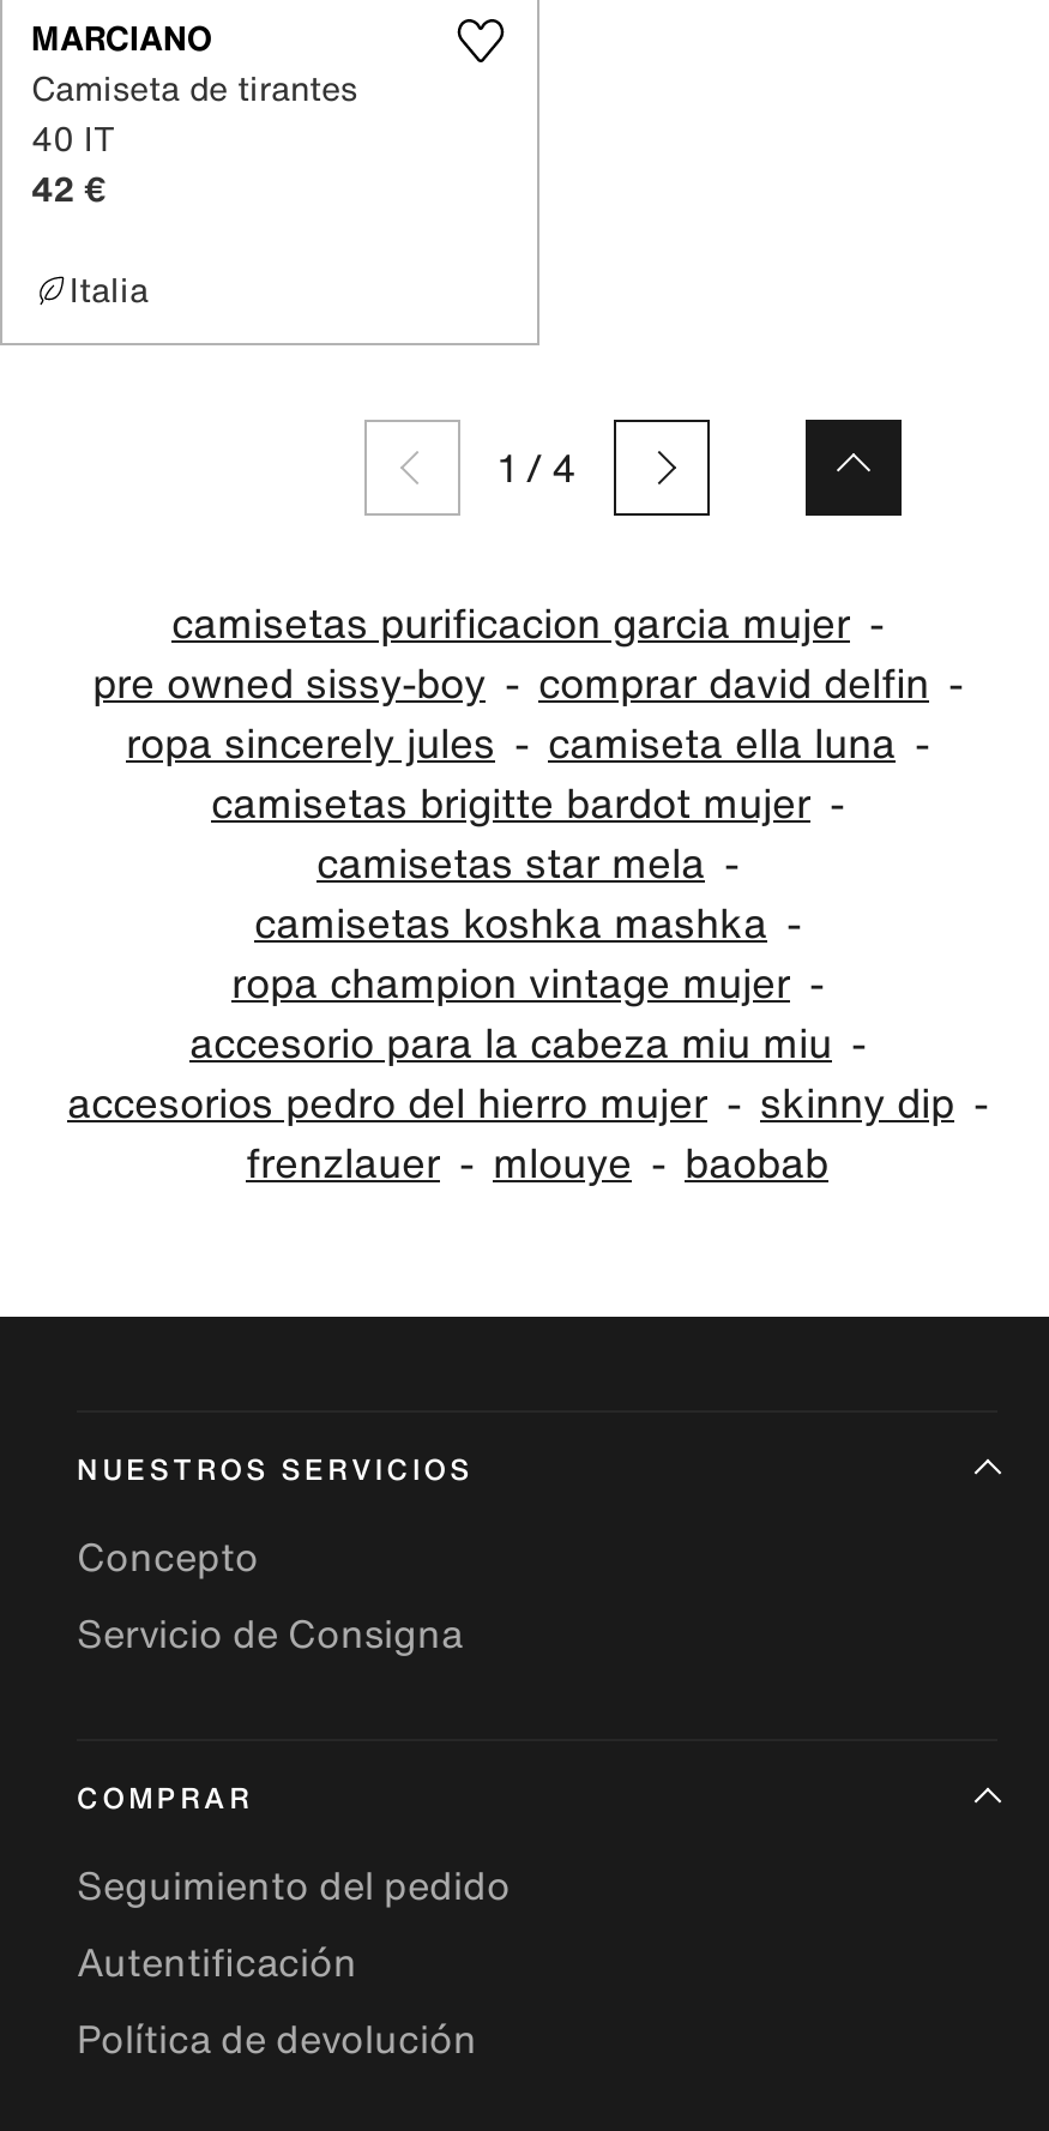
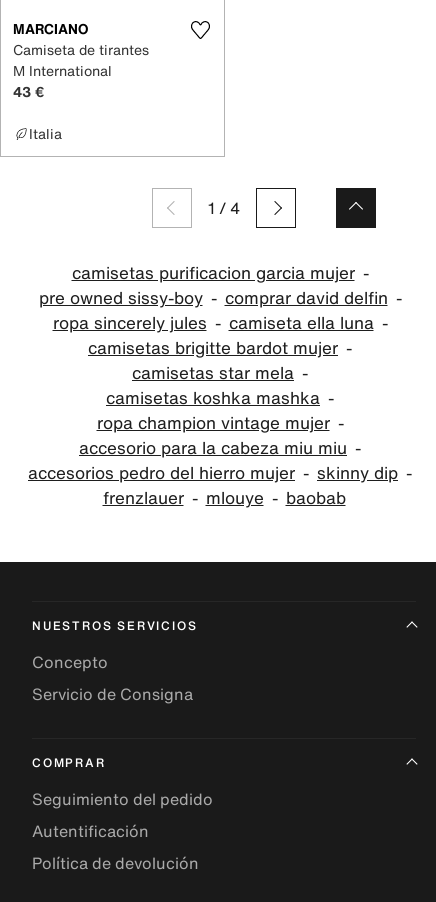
- 40 IT
- 42 €
+ M International
+ 43 €
